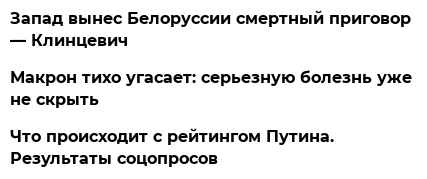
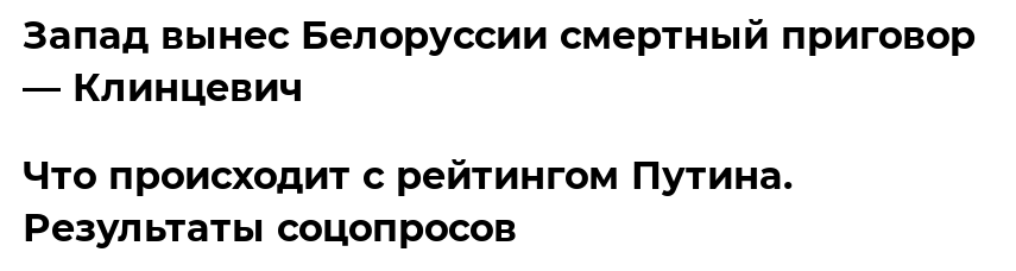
- Макрон тихо угасает: серьезную болезнь уже
- не скрыть
